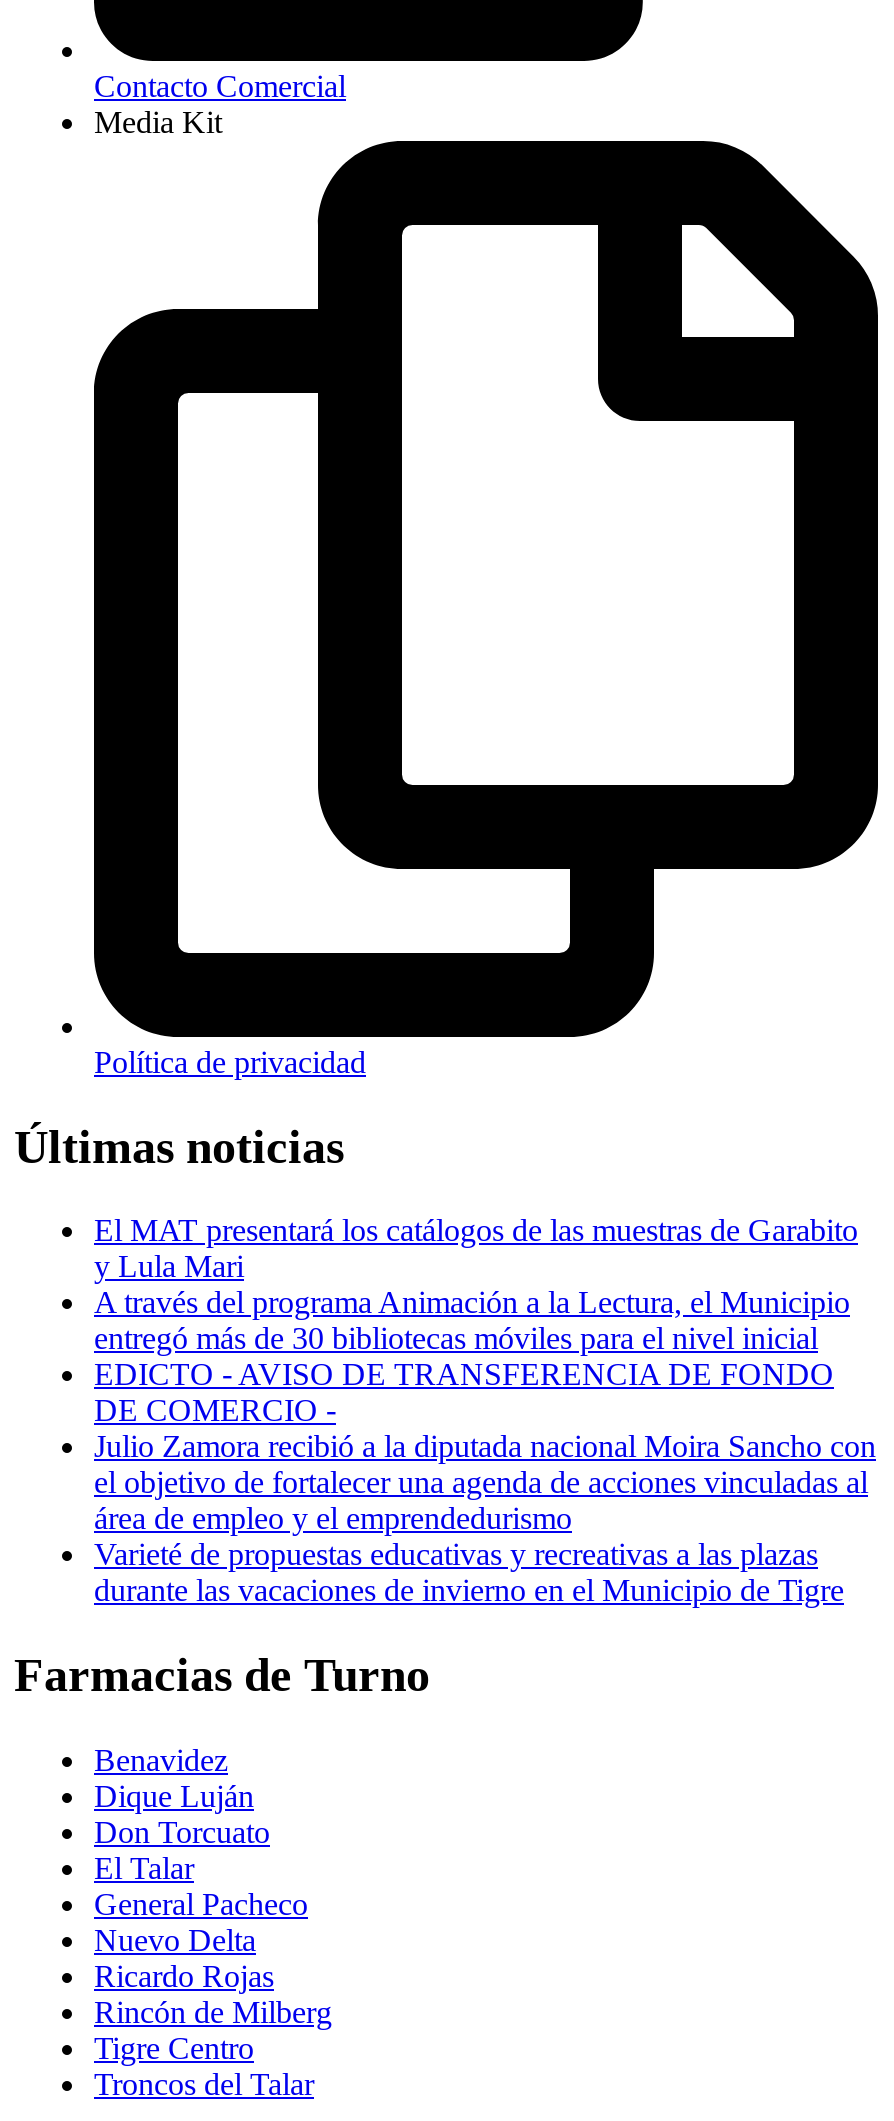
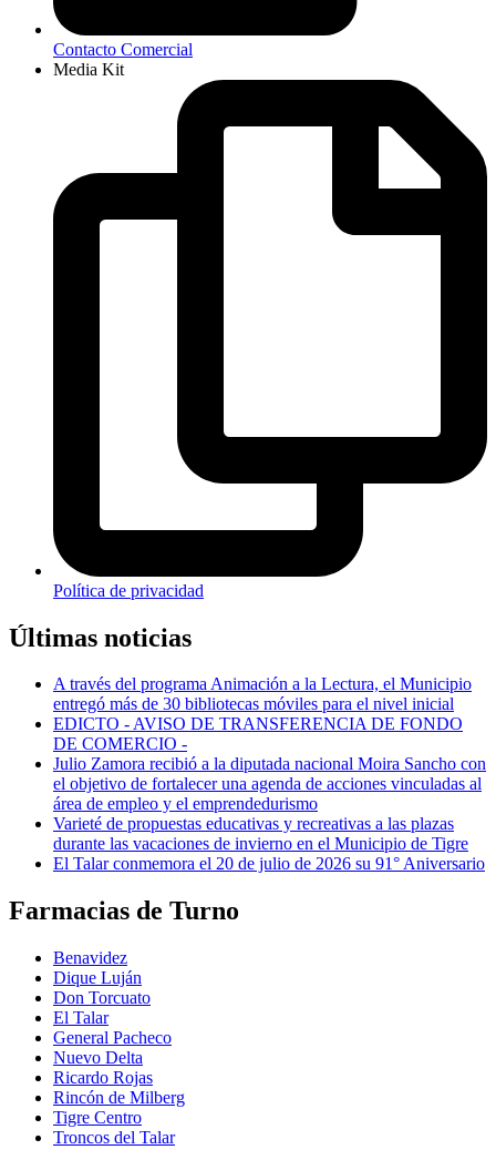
- El MAT presentará los catálogos de las muestras de Garabito
- y Lula Mari

moved up: A través del programa Animación a la Lectura, el Municipio | entregó más de 30 bibliotecas móviles para el nivel inicial | EDICTO - AVISO DE TRANSFERENCIA DE FONDO | ... | Varieté de propuestas educativas y recreativas a las plazas | durante las vacaciones de invierno en el Municipio de Tigre

+ El Talar conmemora el 20 de julio de 2026 su 91° Aniversario
